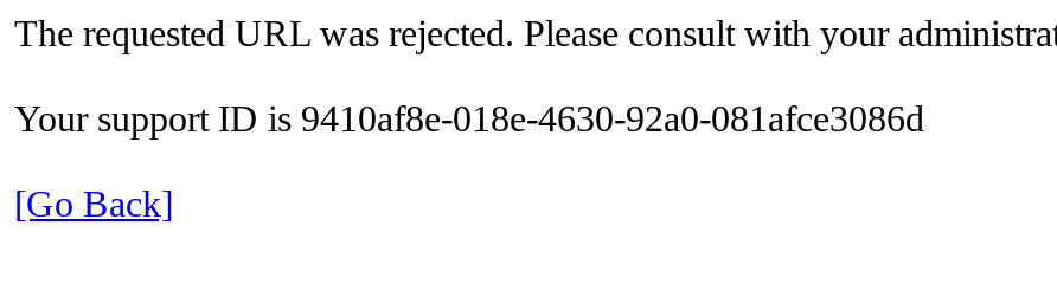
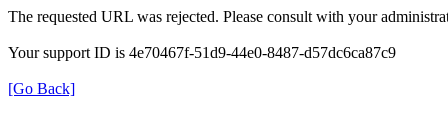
- Your support ID is 9410af8e-018e-4630-92a0-081afce3086d
+ Your support ID is 4e70467f-51d9-44e0-8487-d57dc6ca87c9
